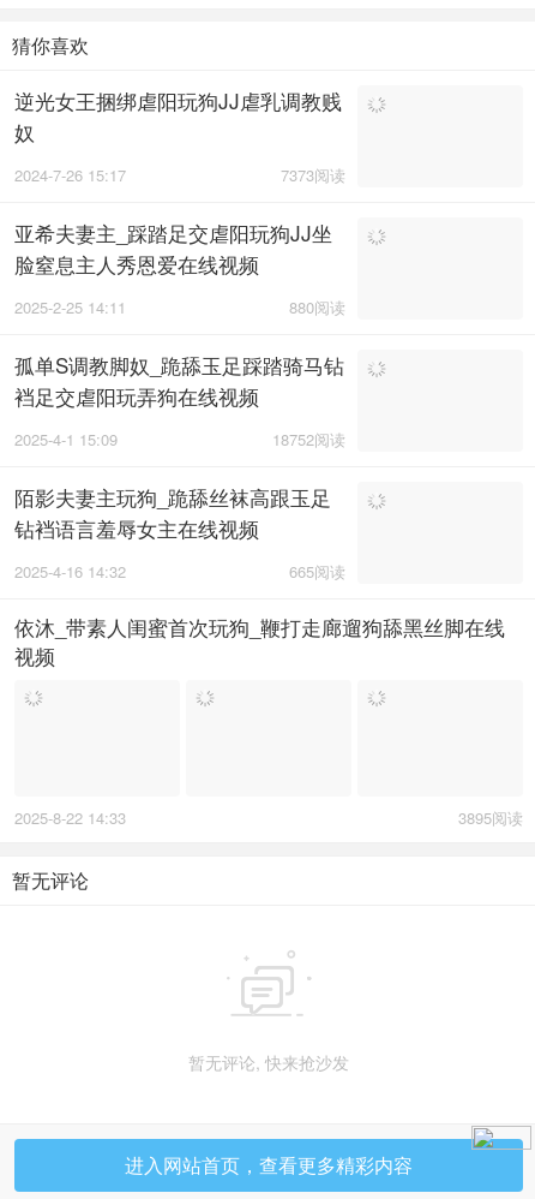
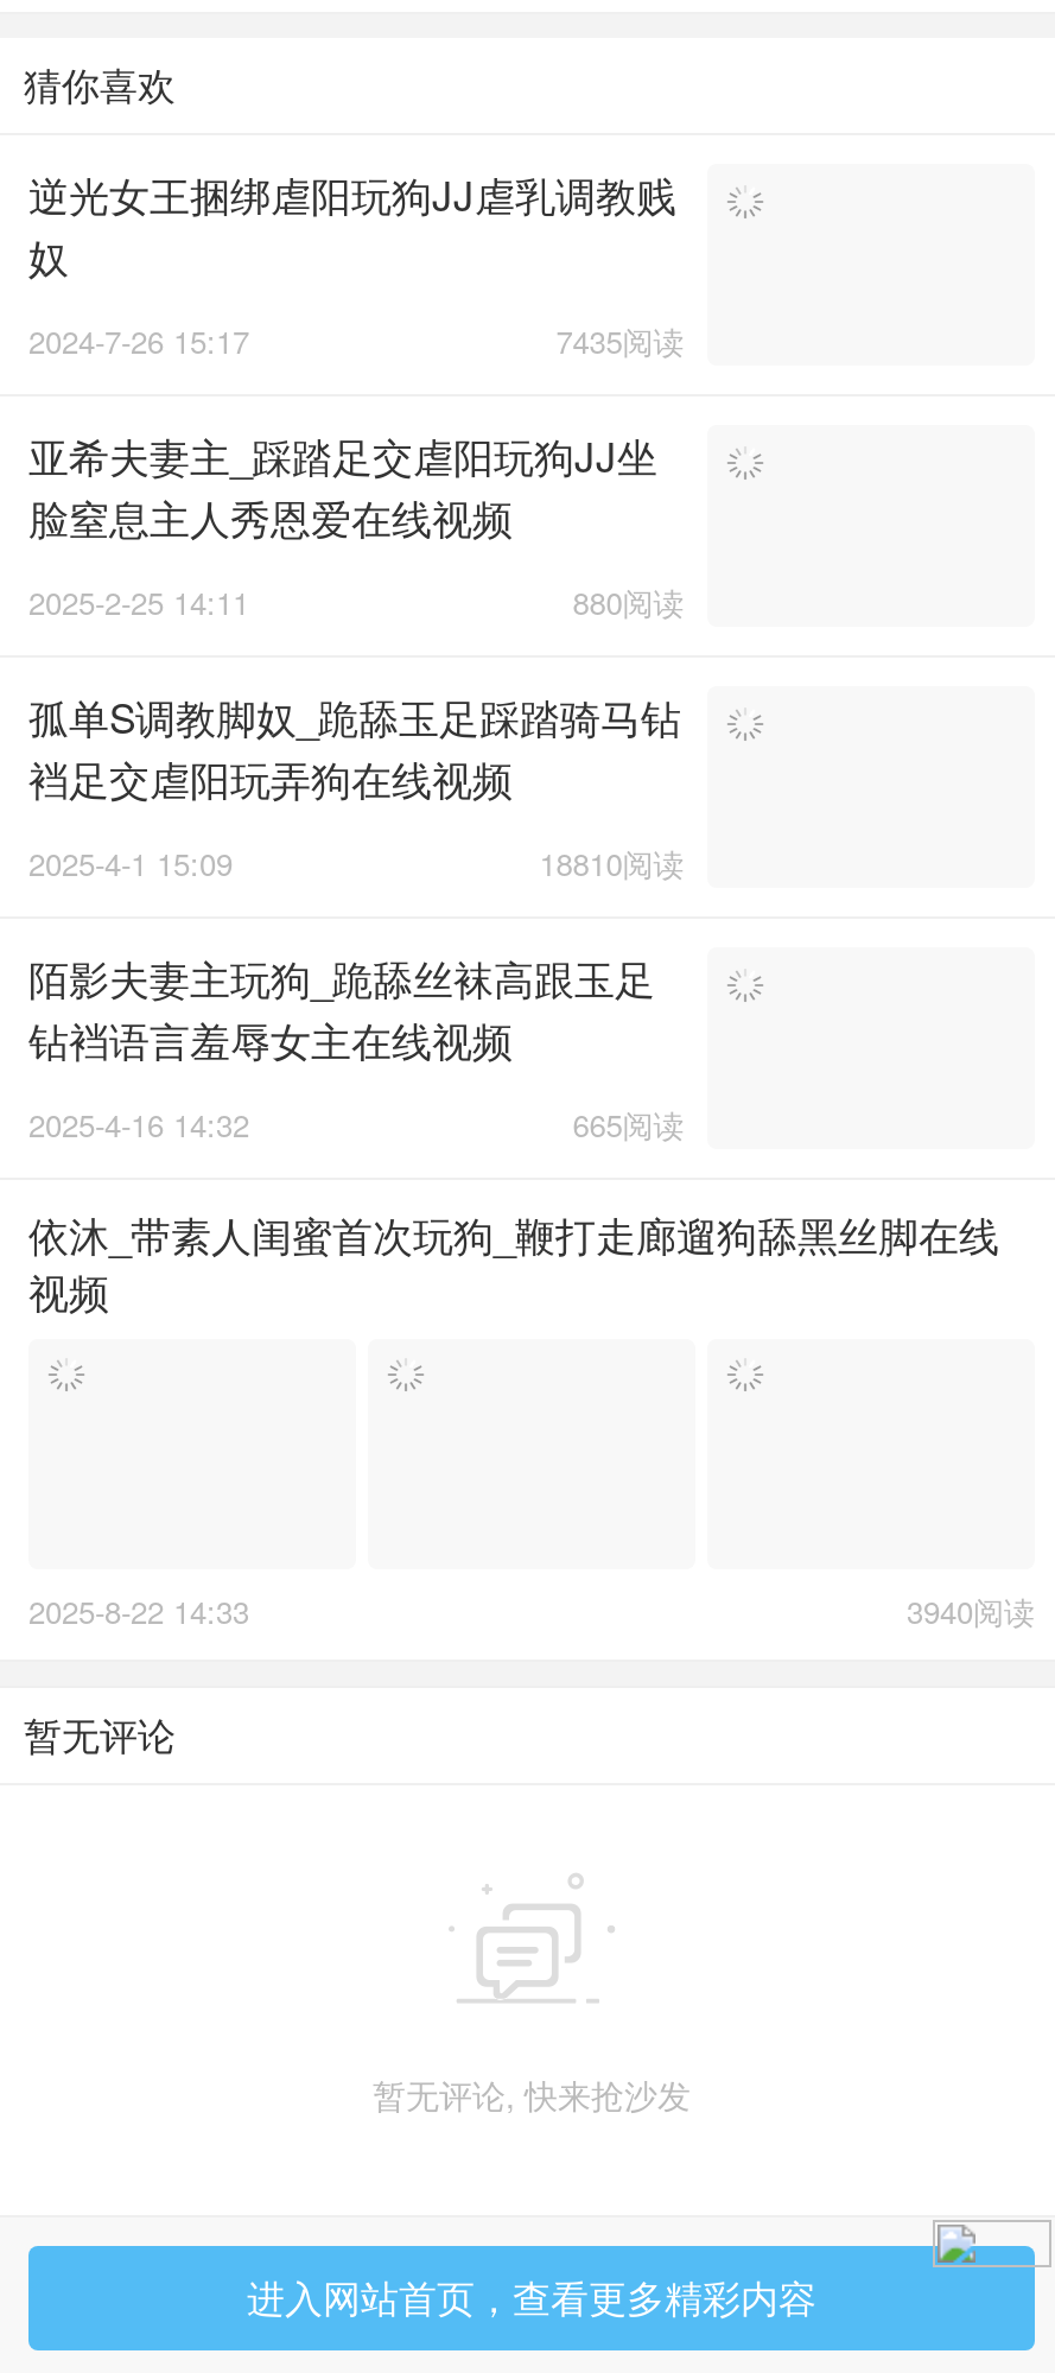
- 7373阅读
+ 7435阅读

- 18752阅读
+ 18810阅读

- 3895阅读
+ 3940阅读
